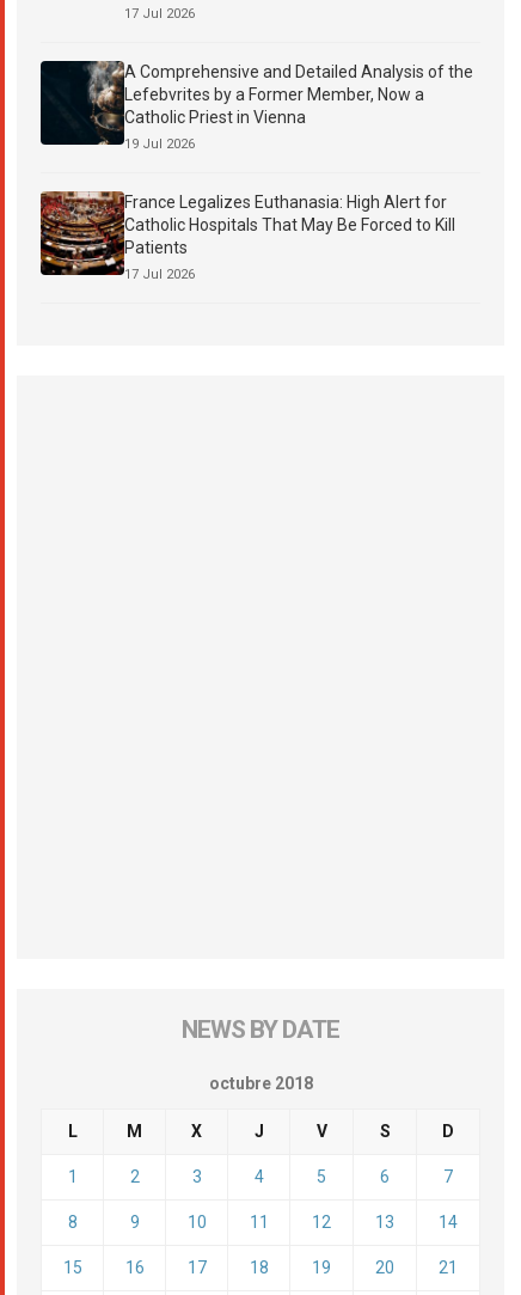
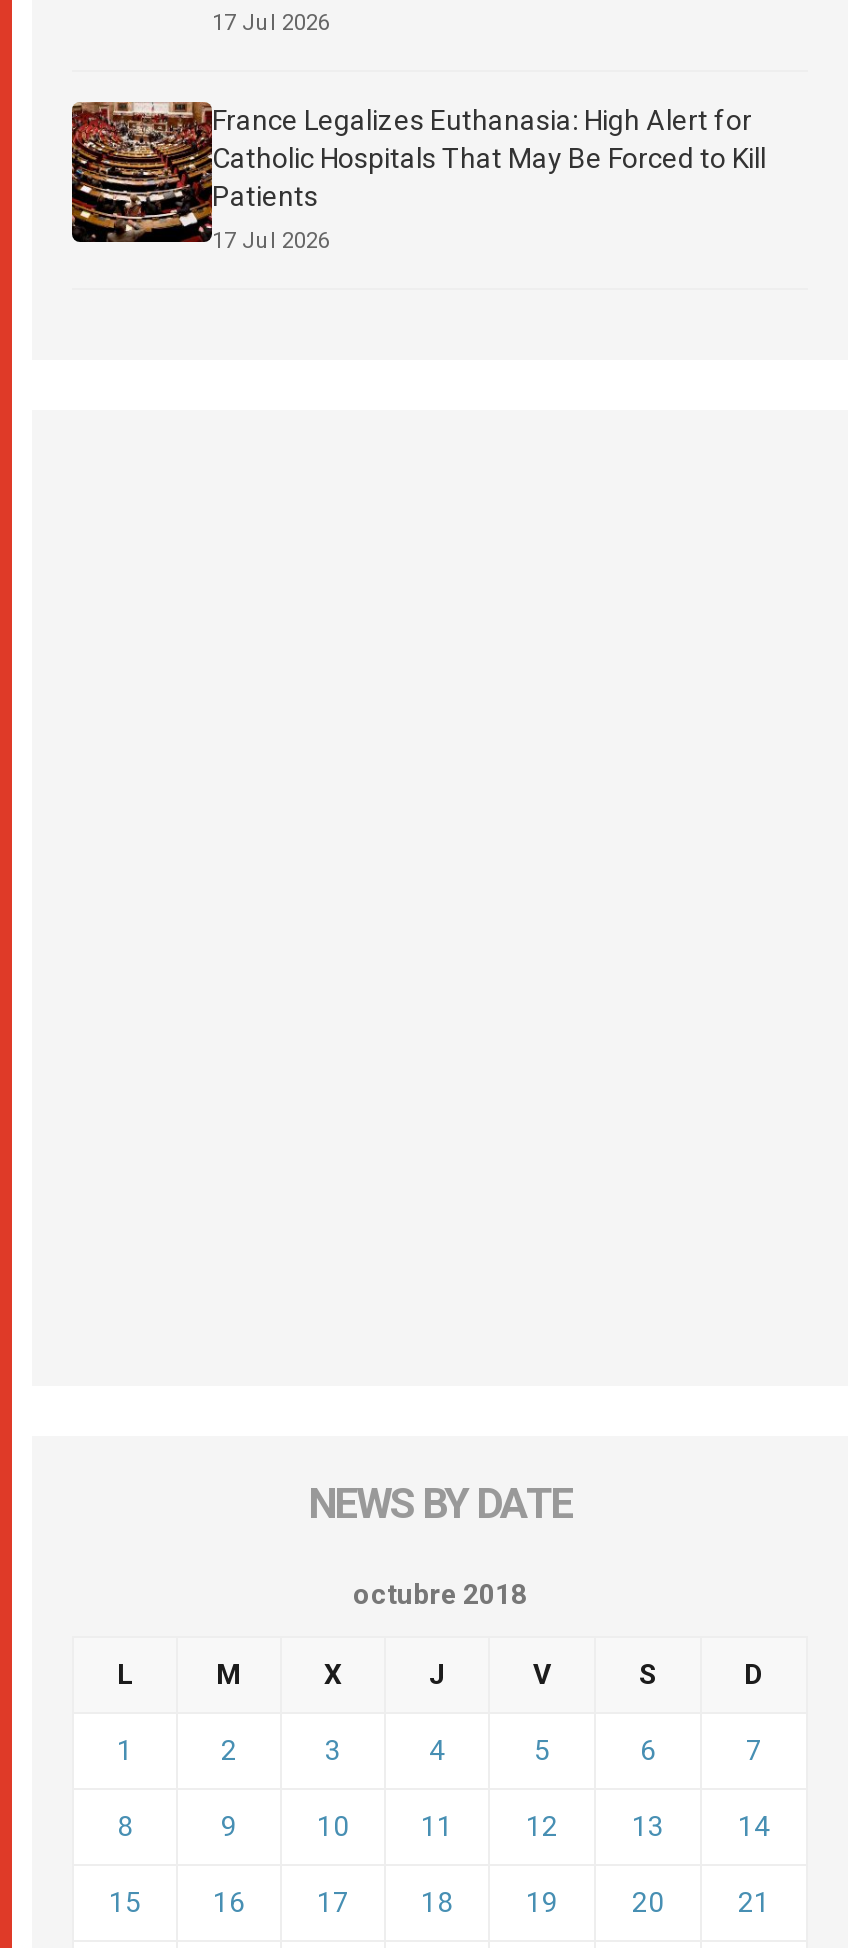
- [image]
- A Comprehensive and Detailed Analysis of the
- Lefebvrites by a Former Member, Now a
- Catholic Priest in Vienna
- 19 Jul 2026
